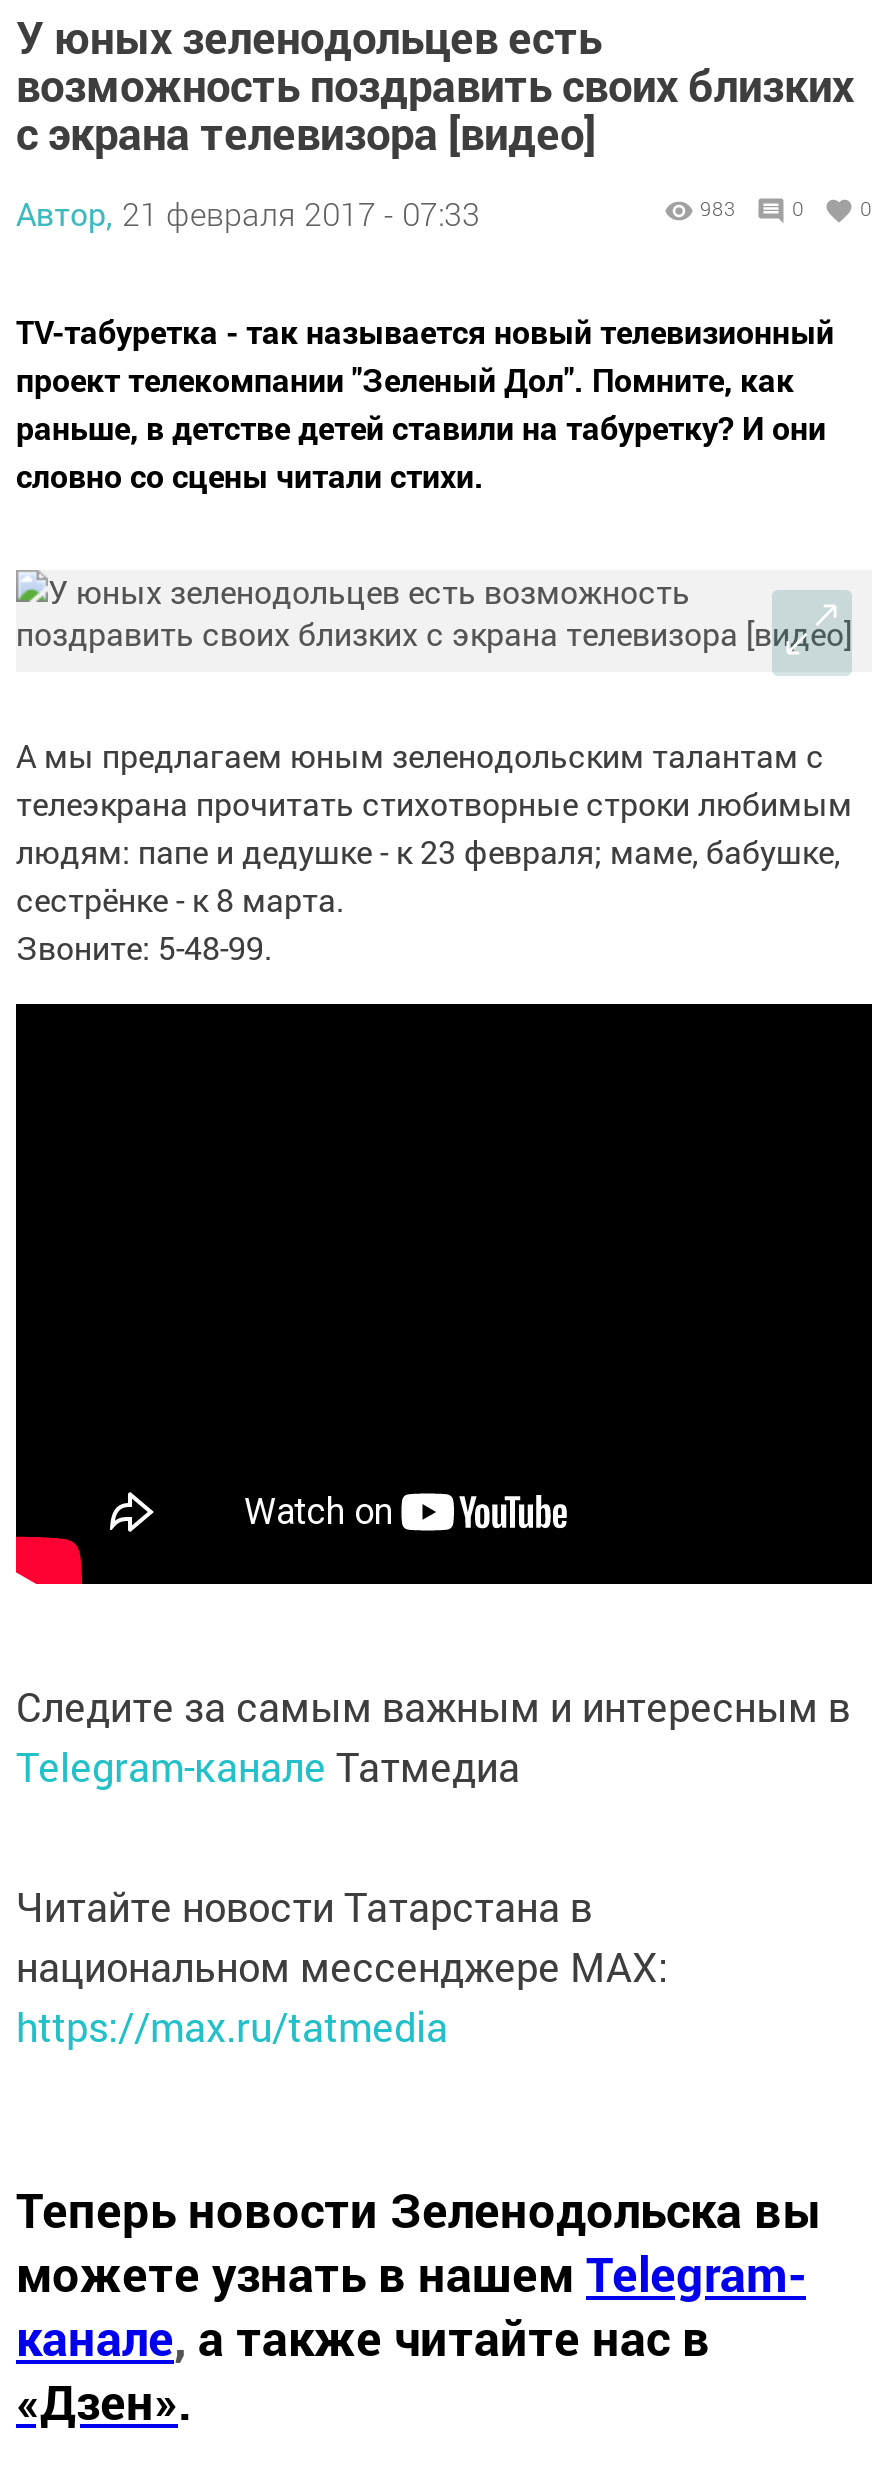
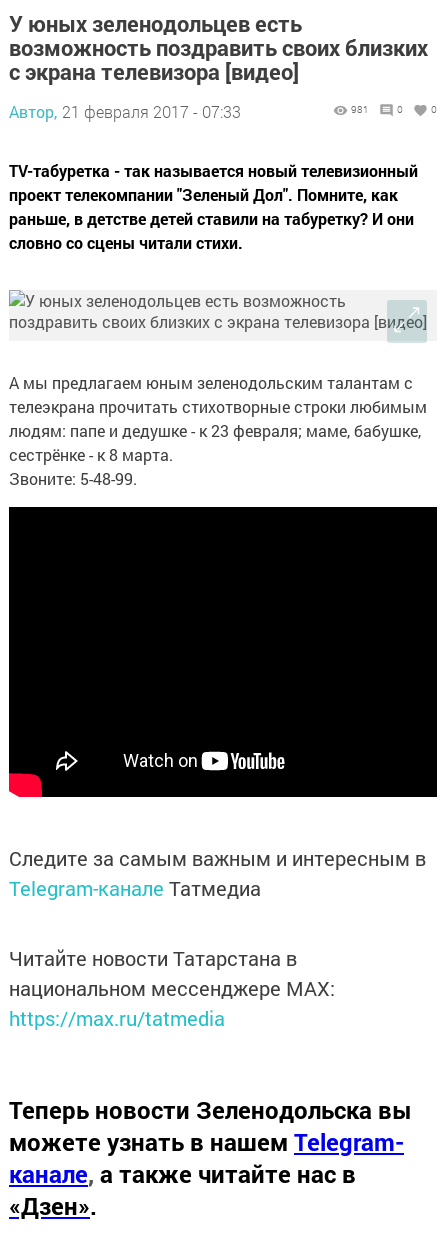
- 983
+ 981
